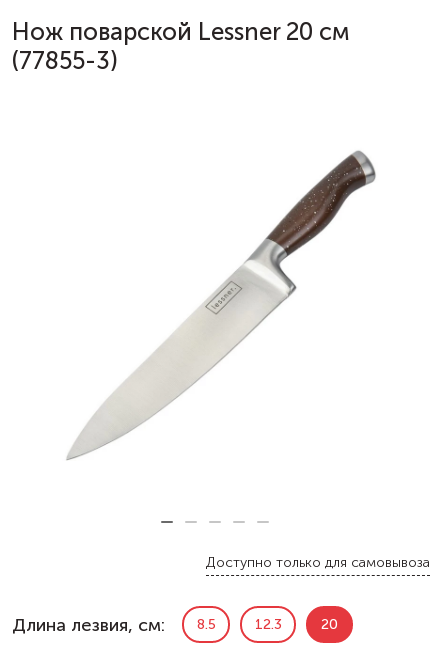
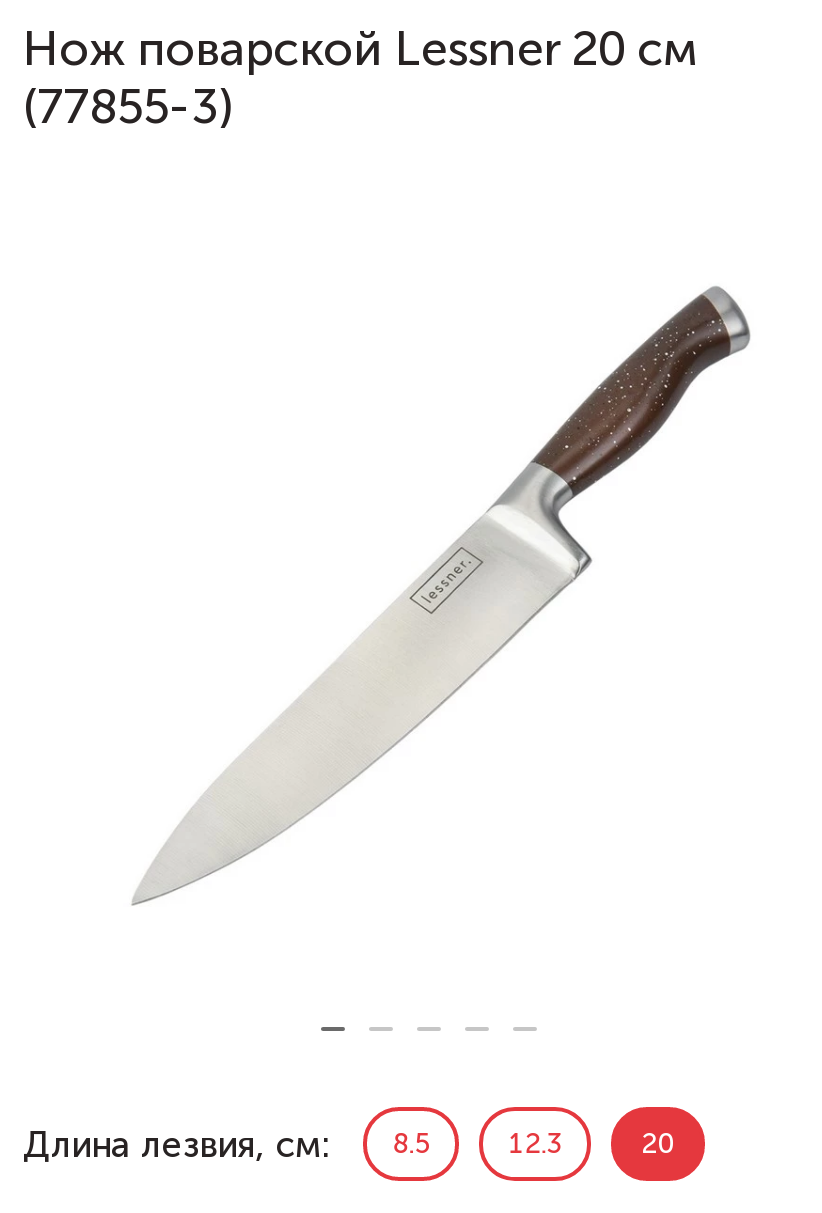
- Доступно только для самовывоза
